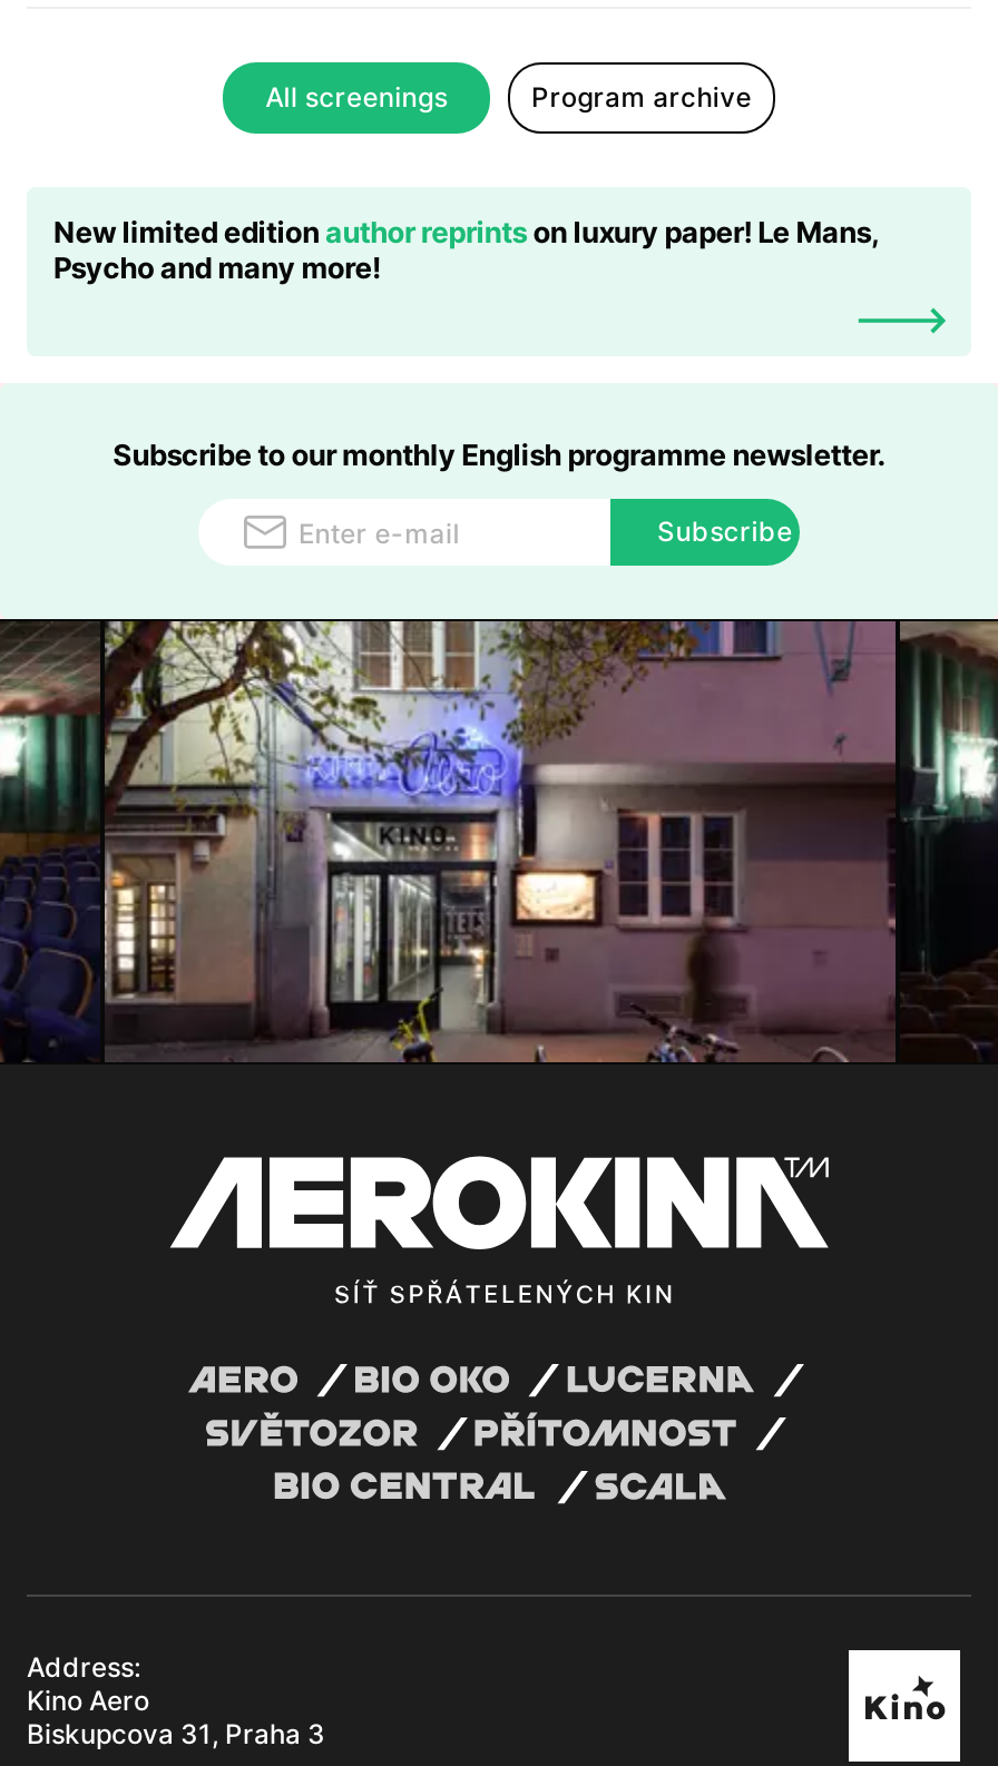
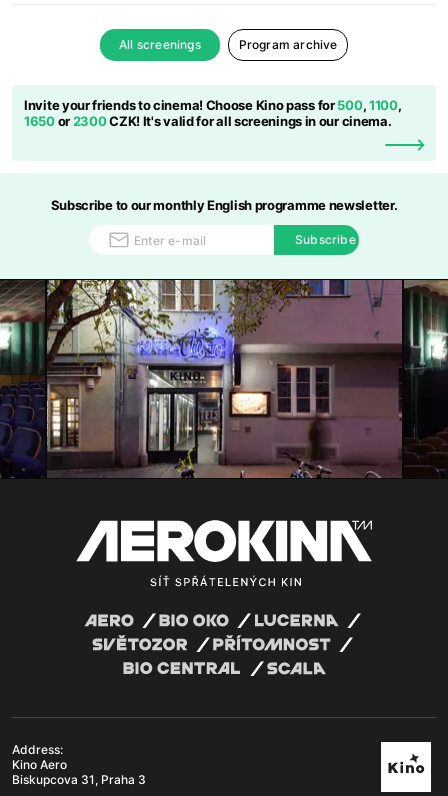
- New limited edition author reprints on luxury paper! Le Mans,
- Psycho and many more!
+ Invite your friends to cinema! Choose Kino pass for 500, 1100,
+ 1650 or 2300 CZK! It's valid for all screenings in our cinema.
